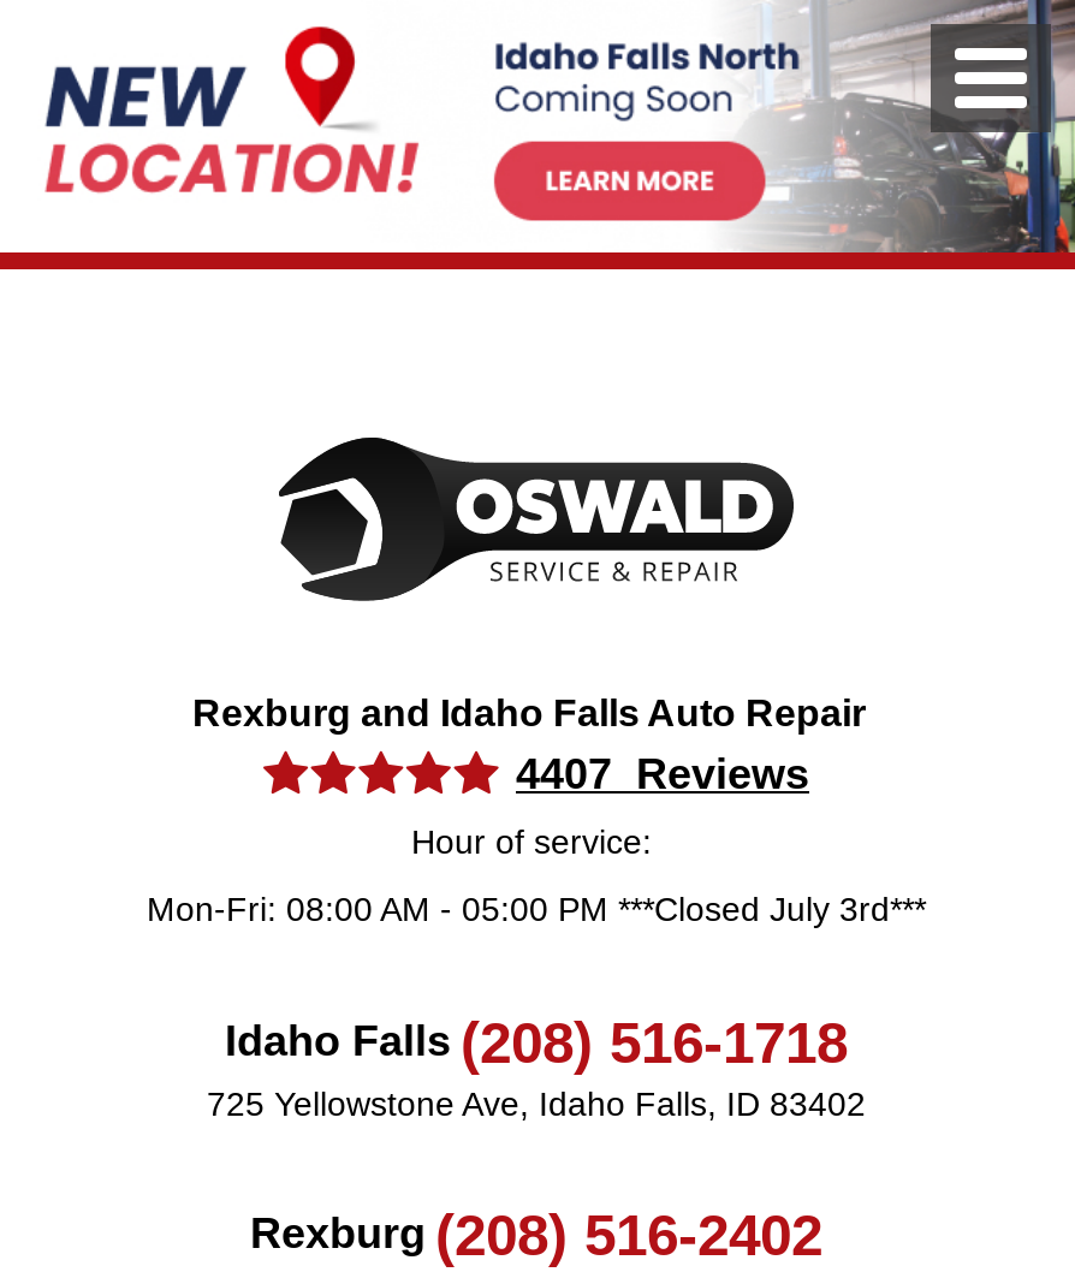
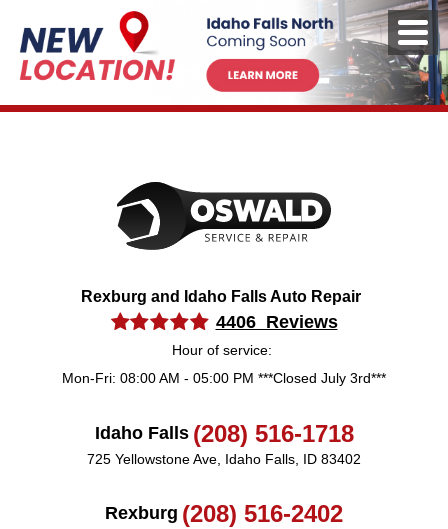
- 4407 Reviews
+ 4406 Reviews
